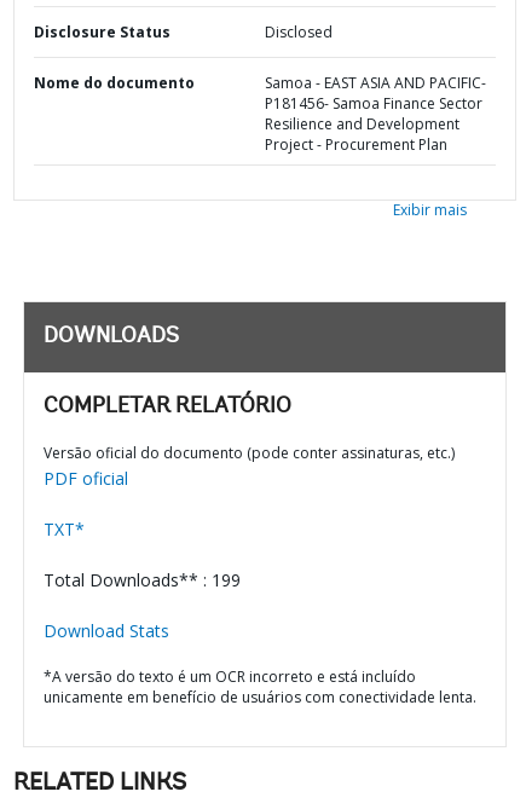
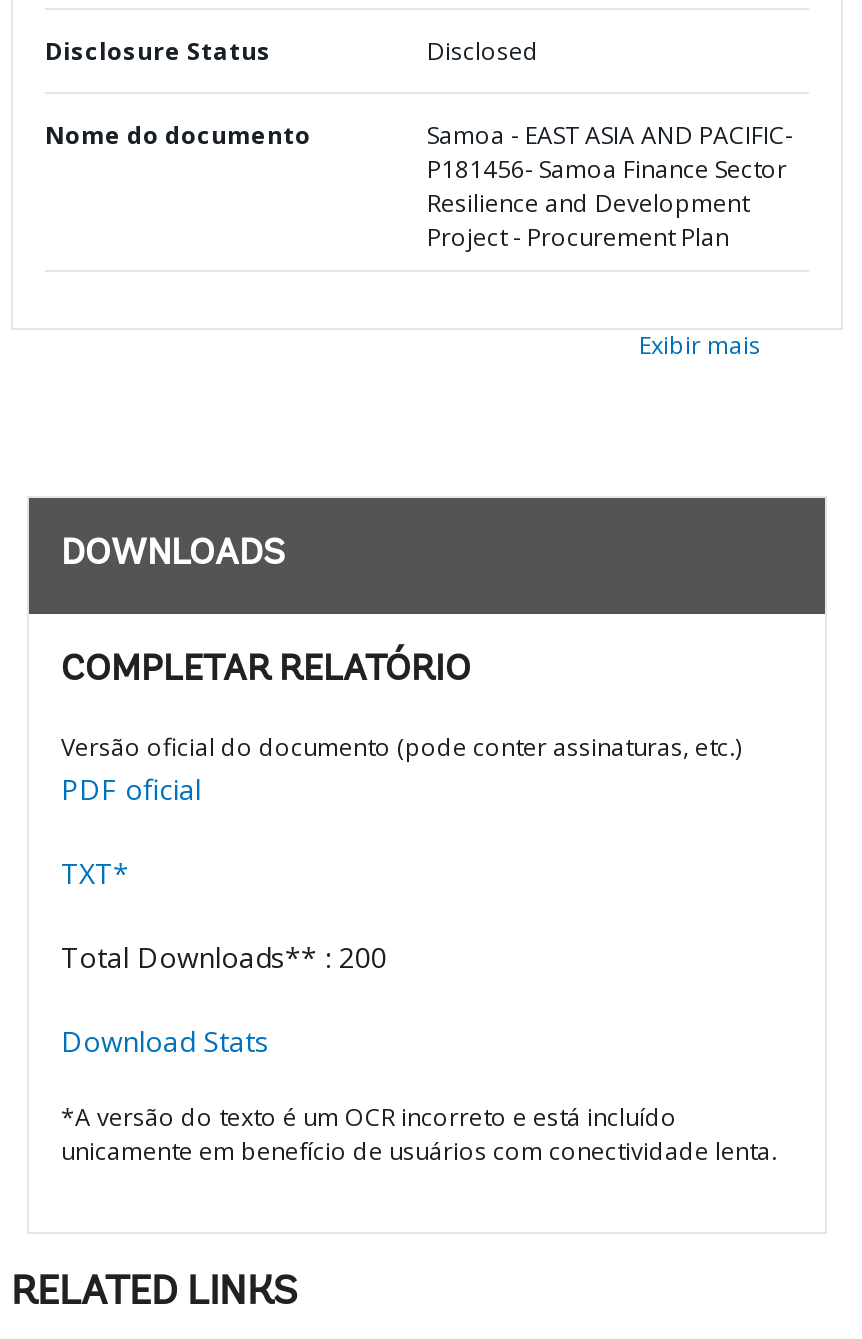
- Total Downloads** : 199
+ Total Downloads** : 200
